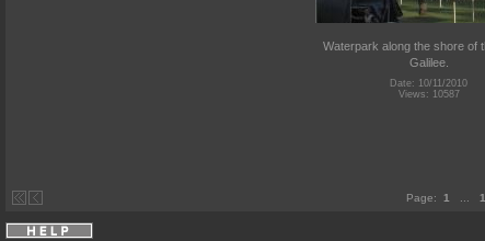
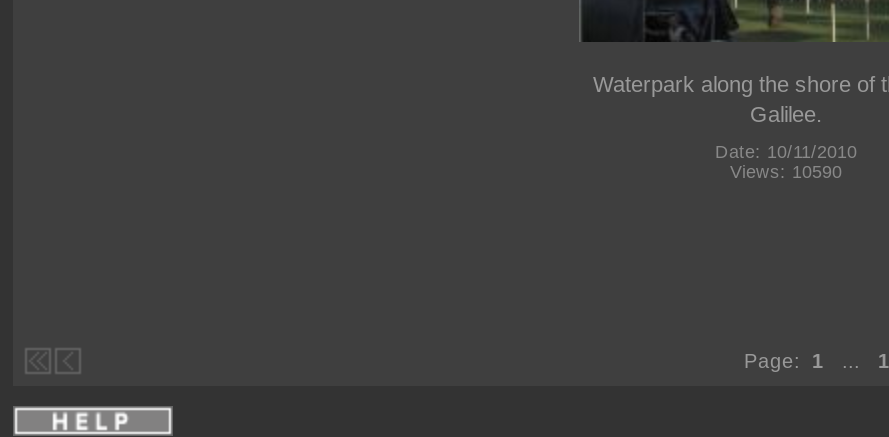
- Views: 10587
+ Views: 10590
